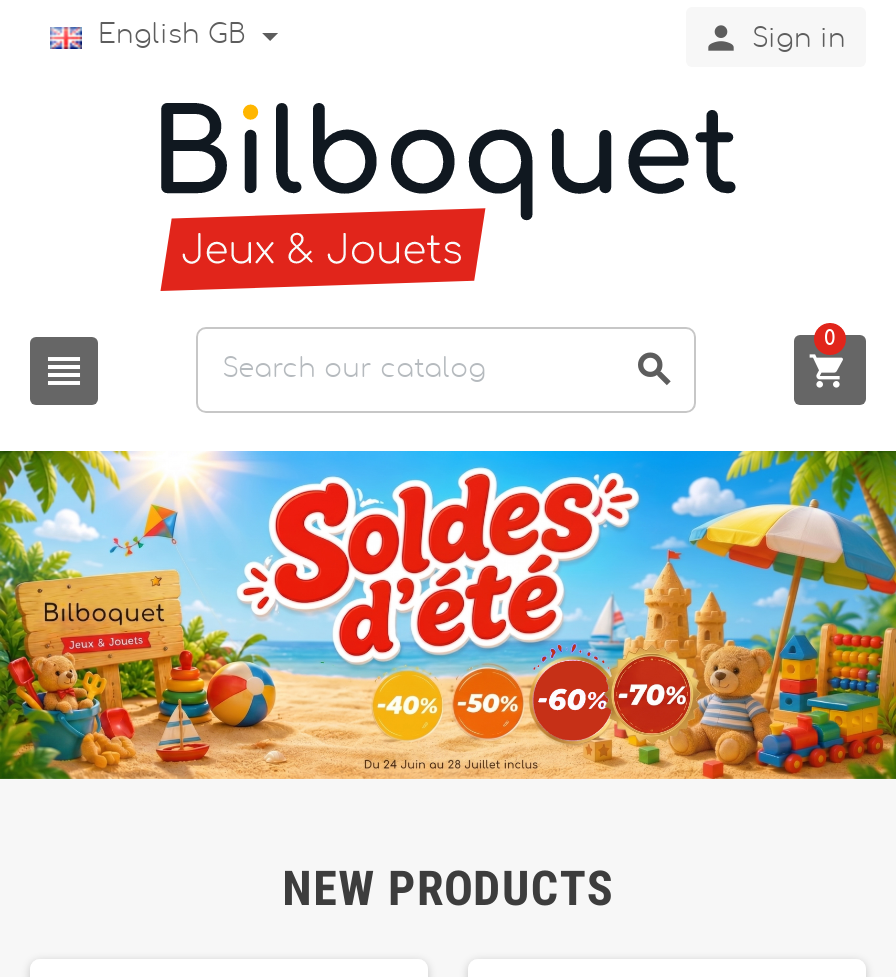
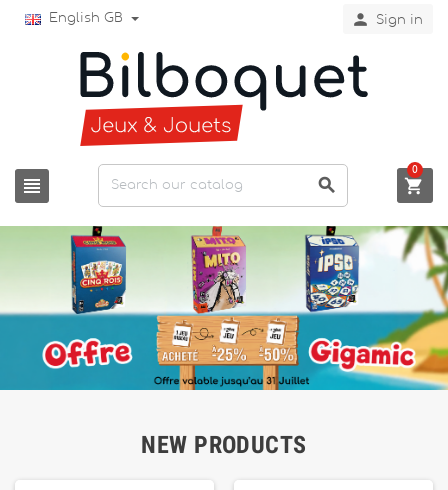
- [image]
+ [image]
